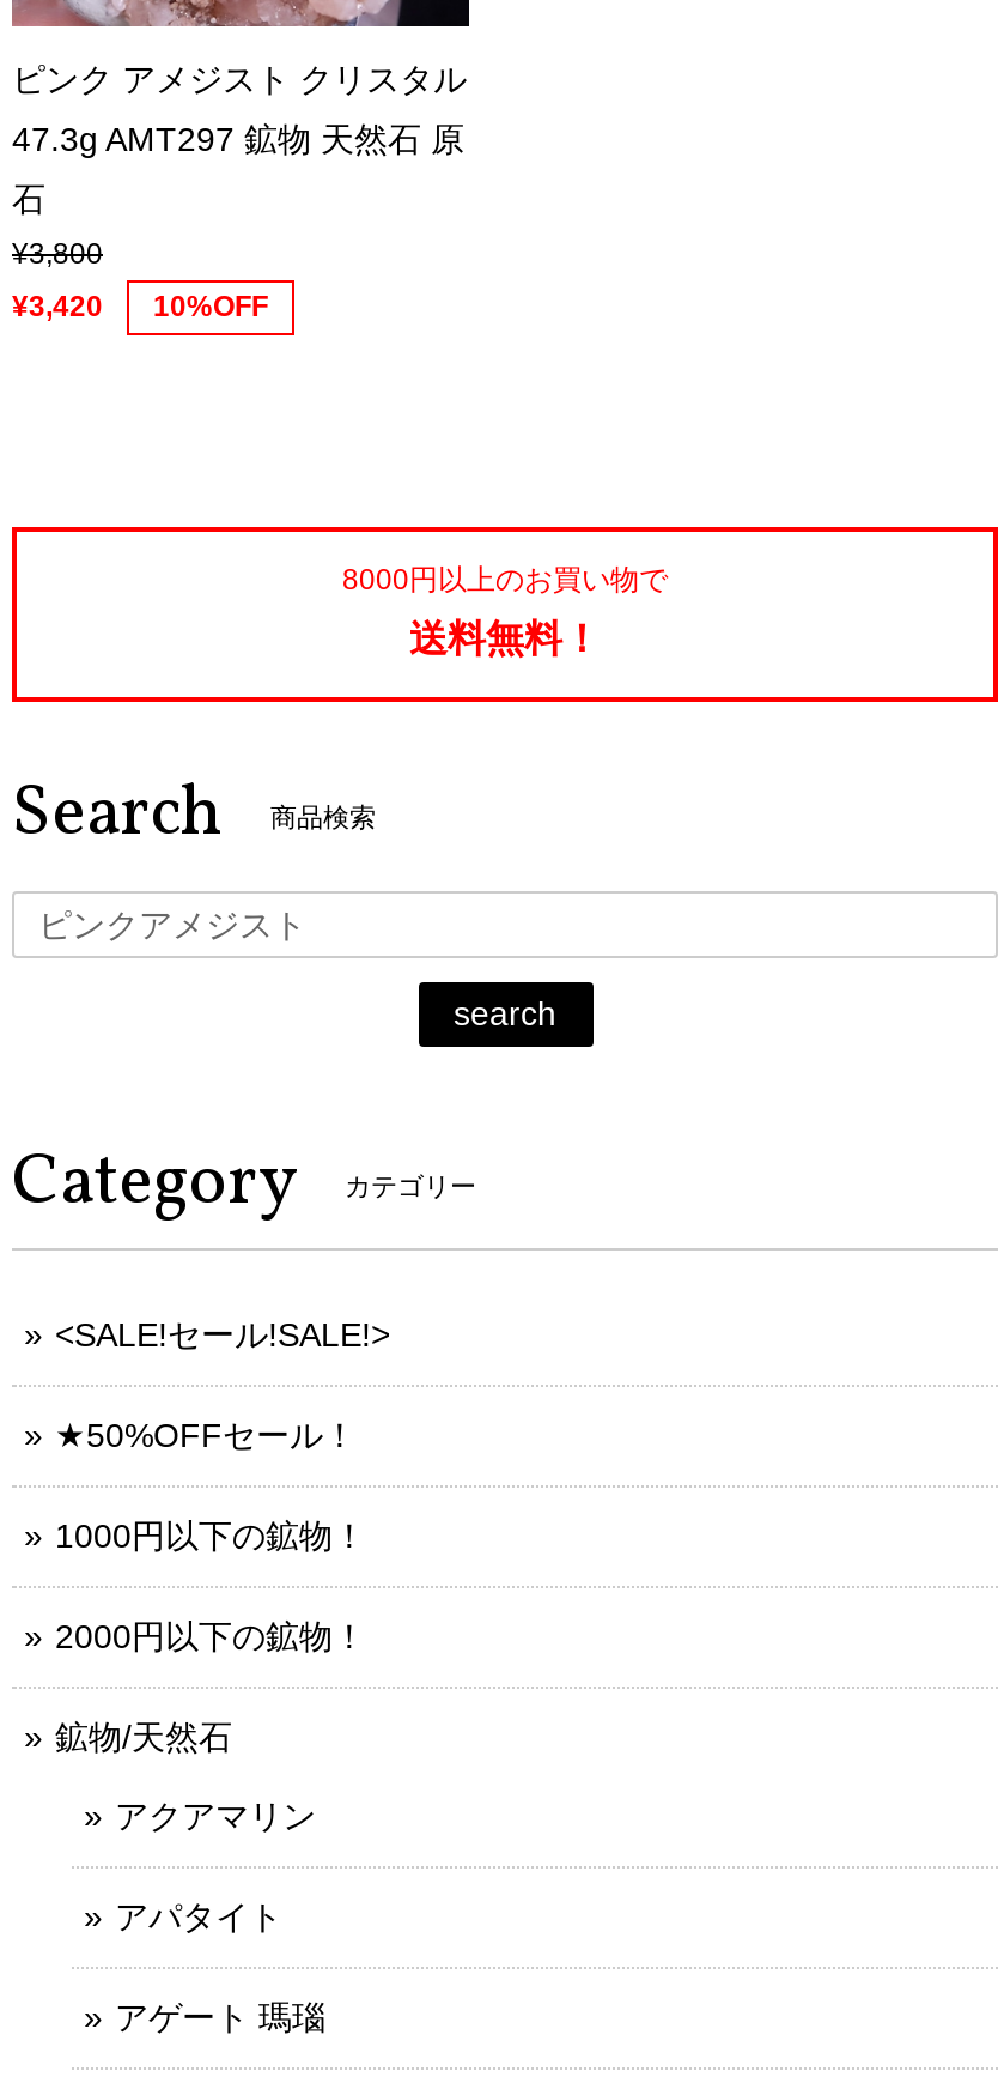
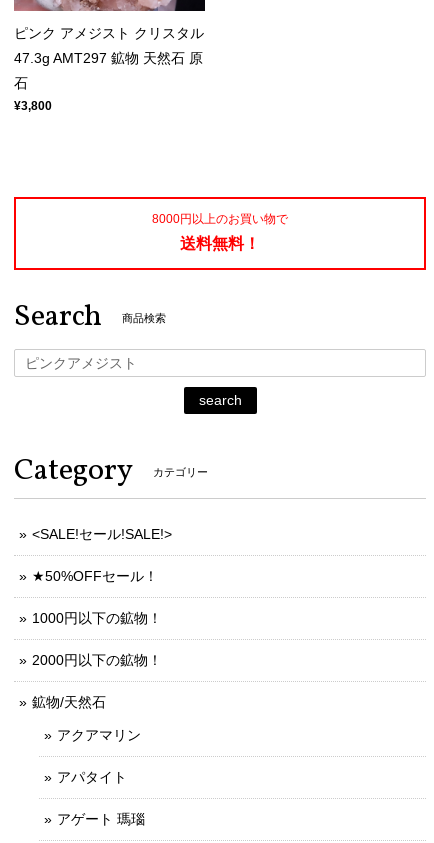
- ¥3,420
- 10%OFF
